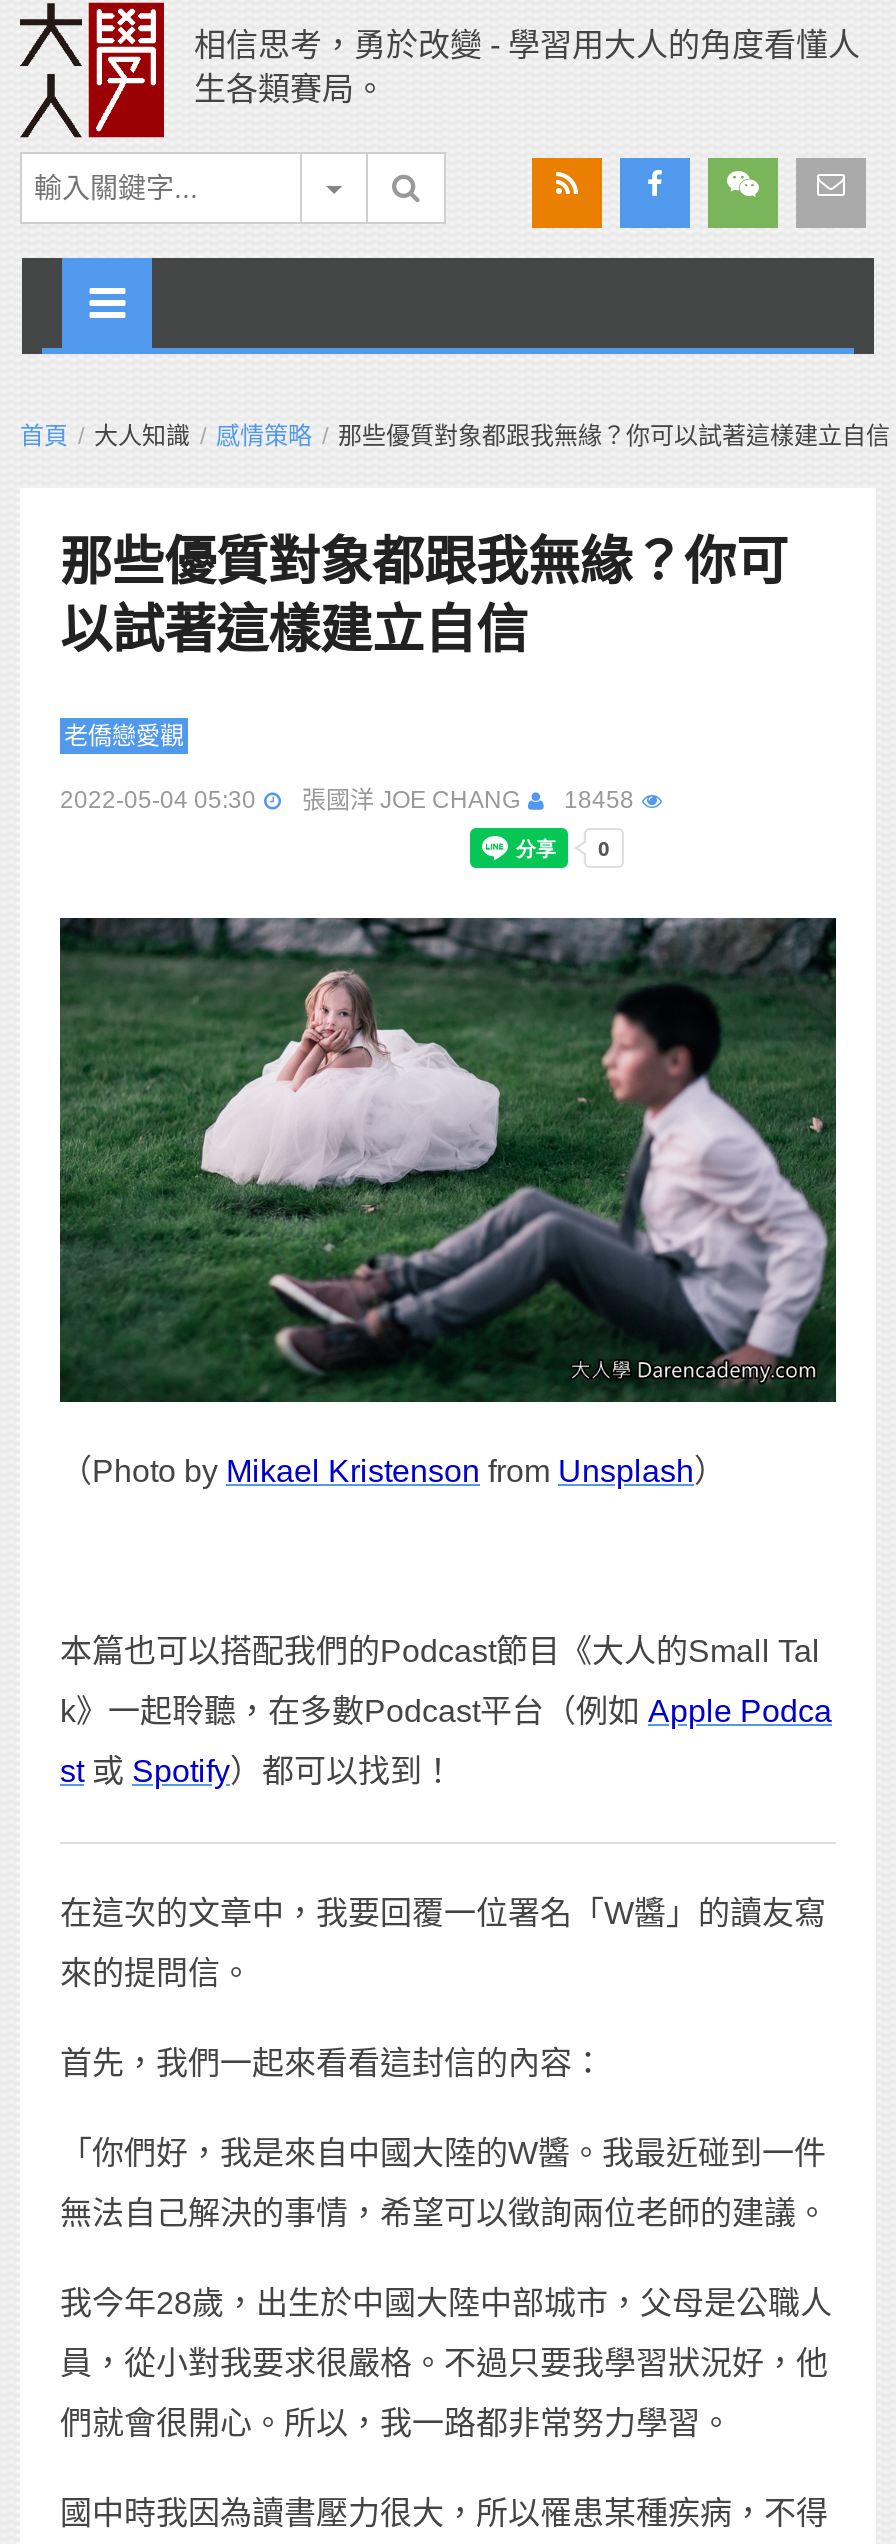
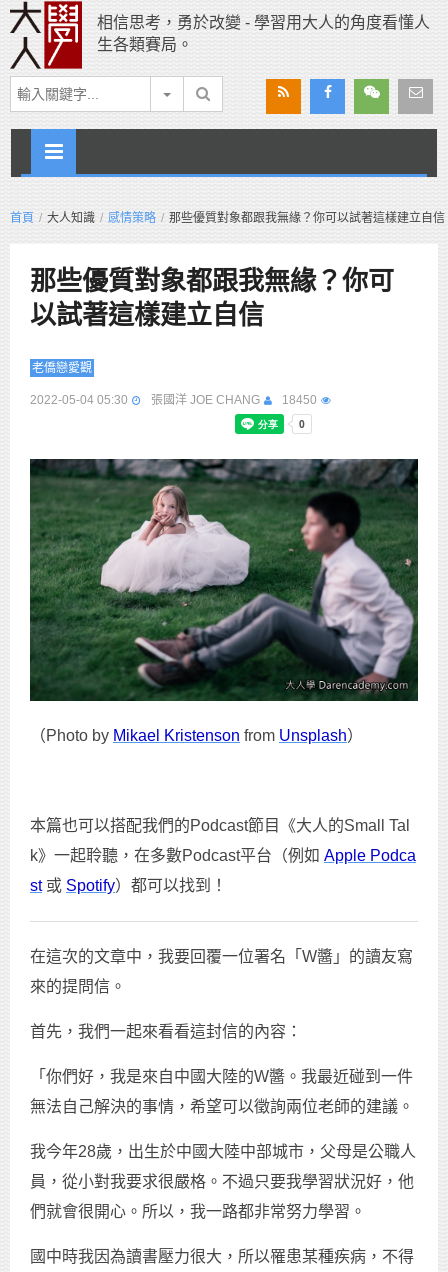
- 2022-05-04 05:30 張國洋 JOE CHANG 18458
+ 2022-05-04 05:30 張國洋 JOE CHANG 18450
